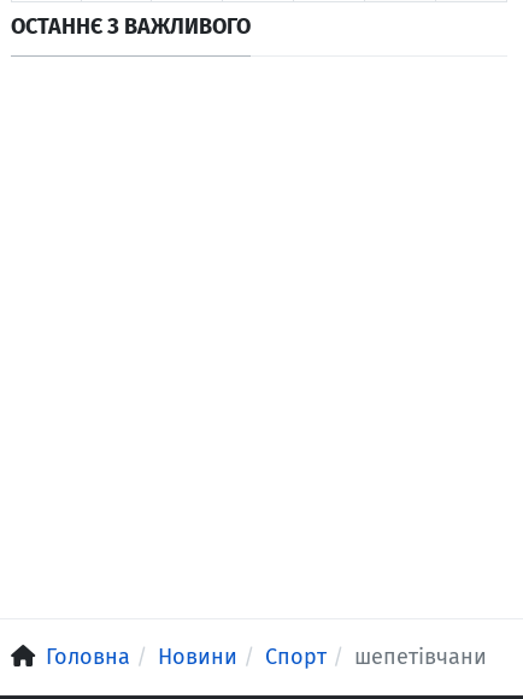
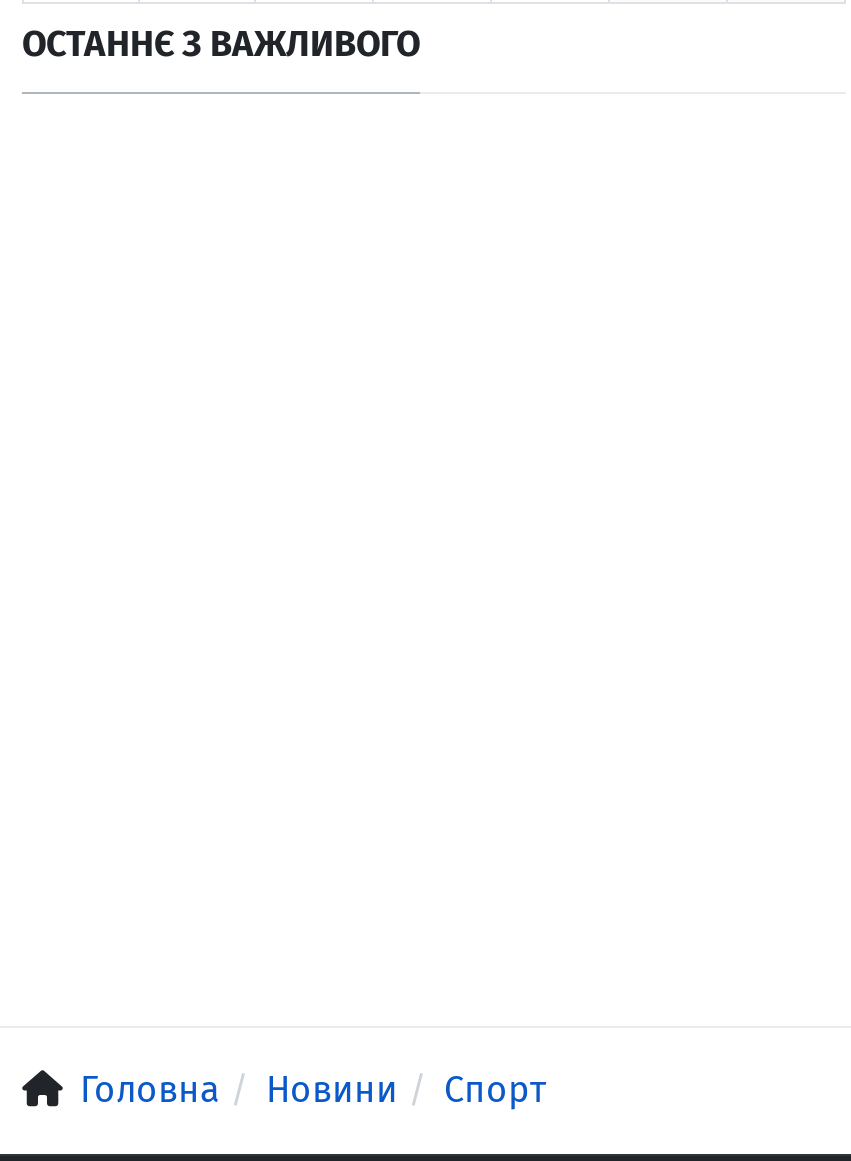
- шепетівчани
